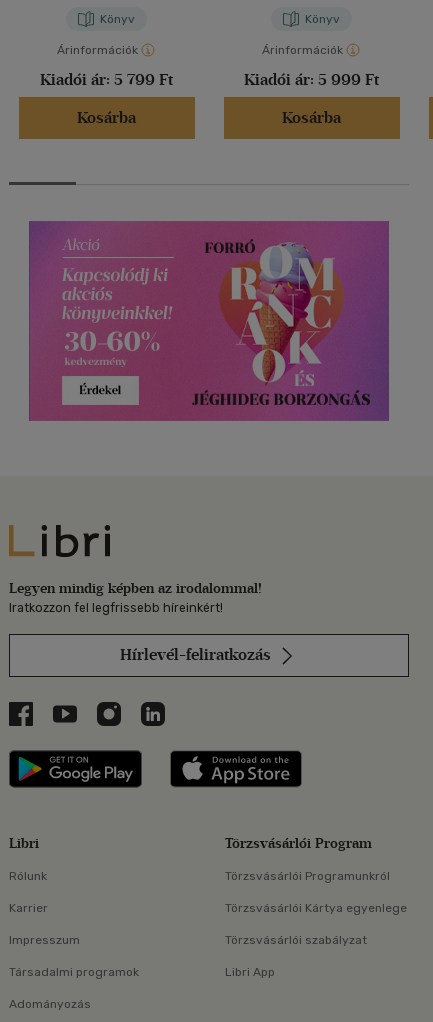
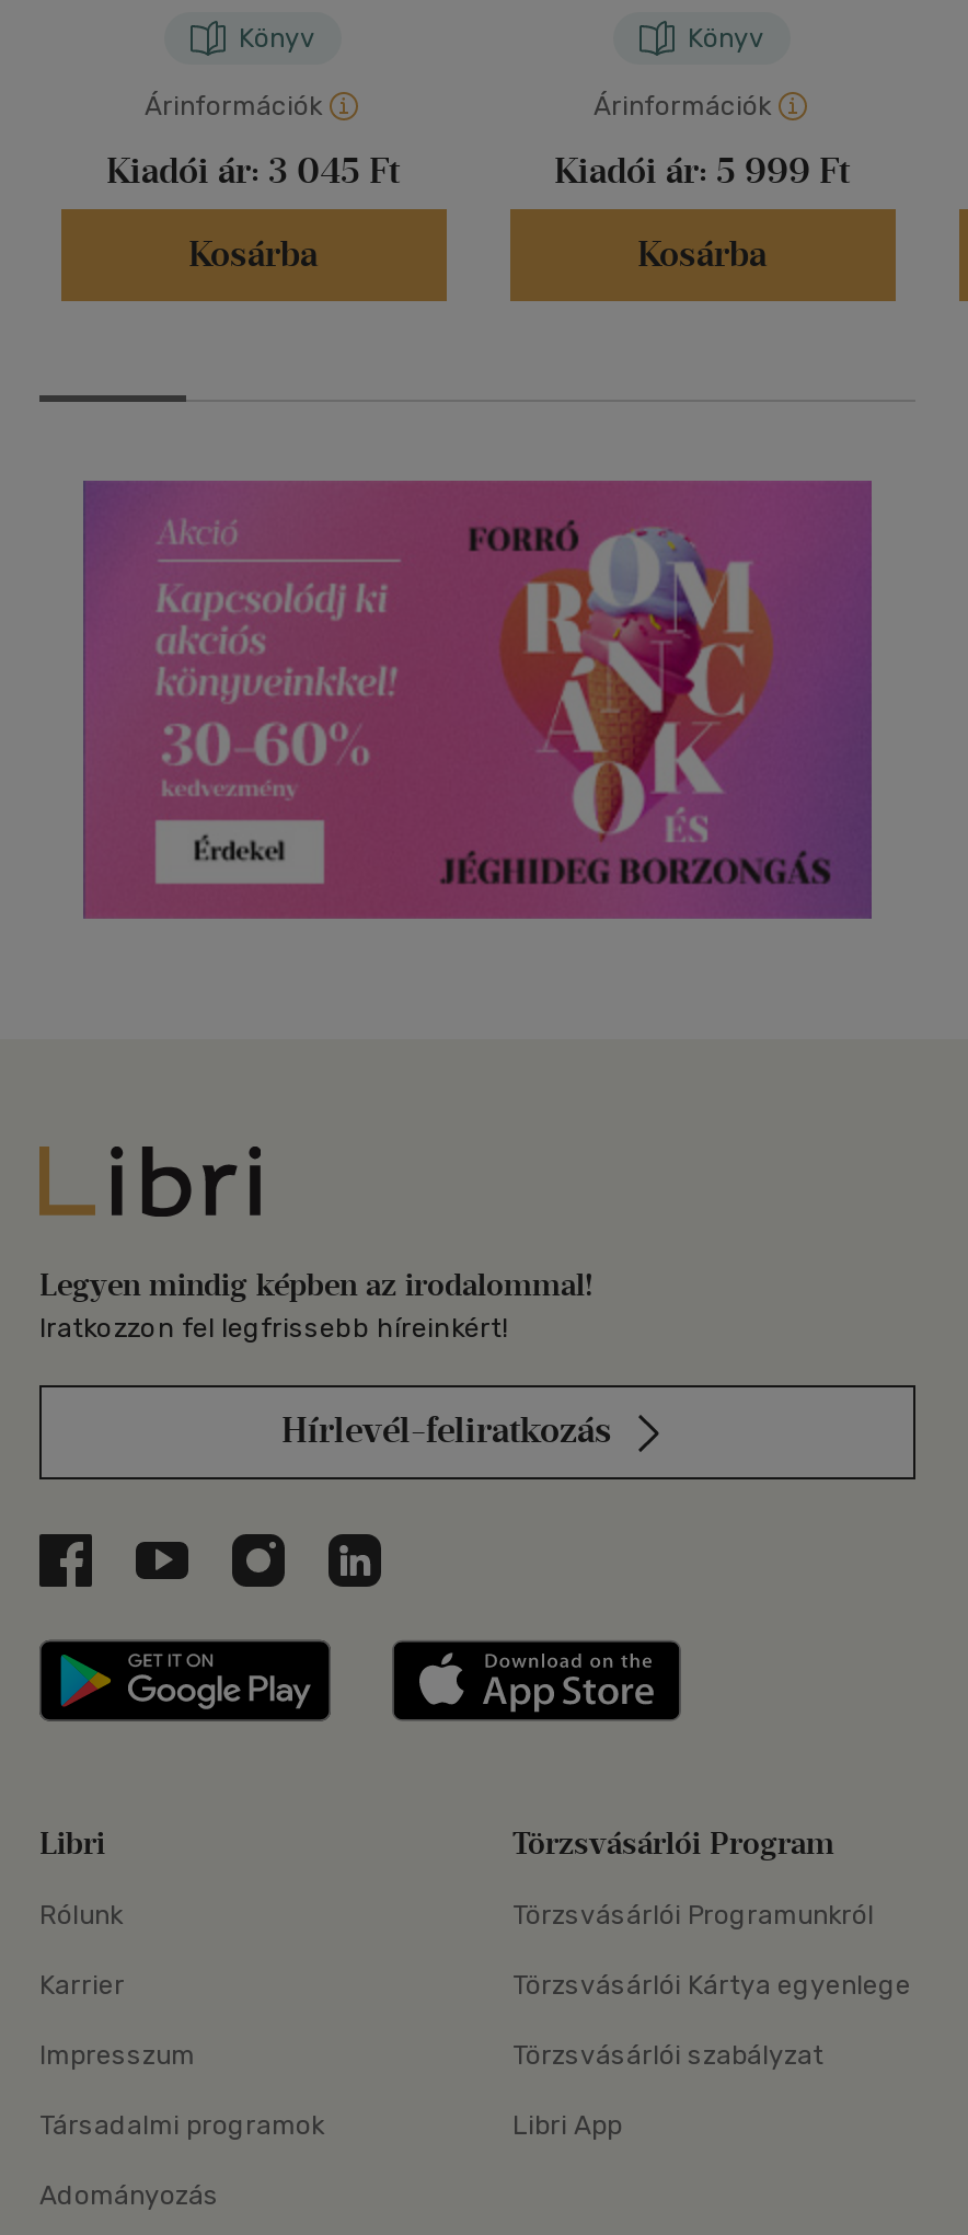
- Kiadói ár: 5 799 Ft
+ Kiadói ár: 3 045 Ft
